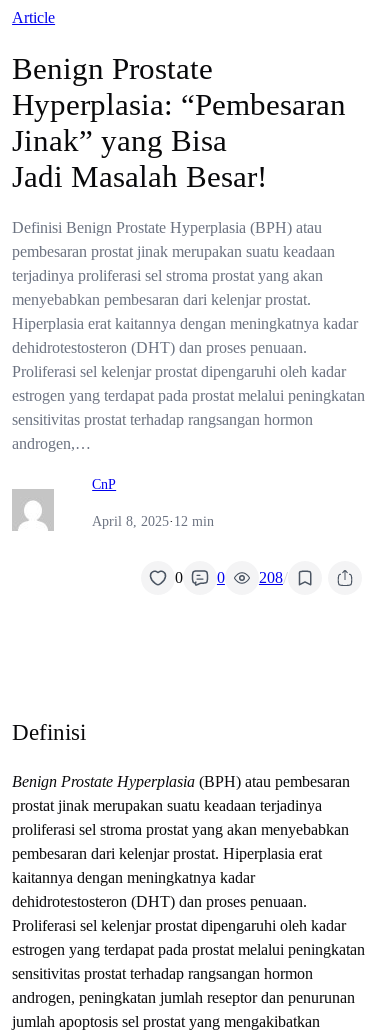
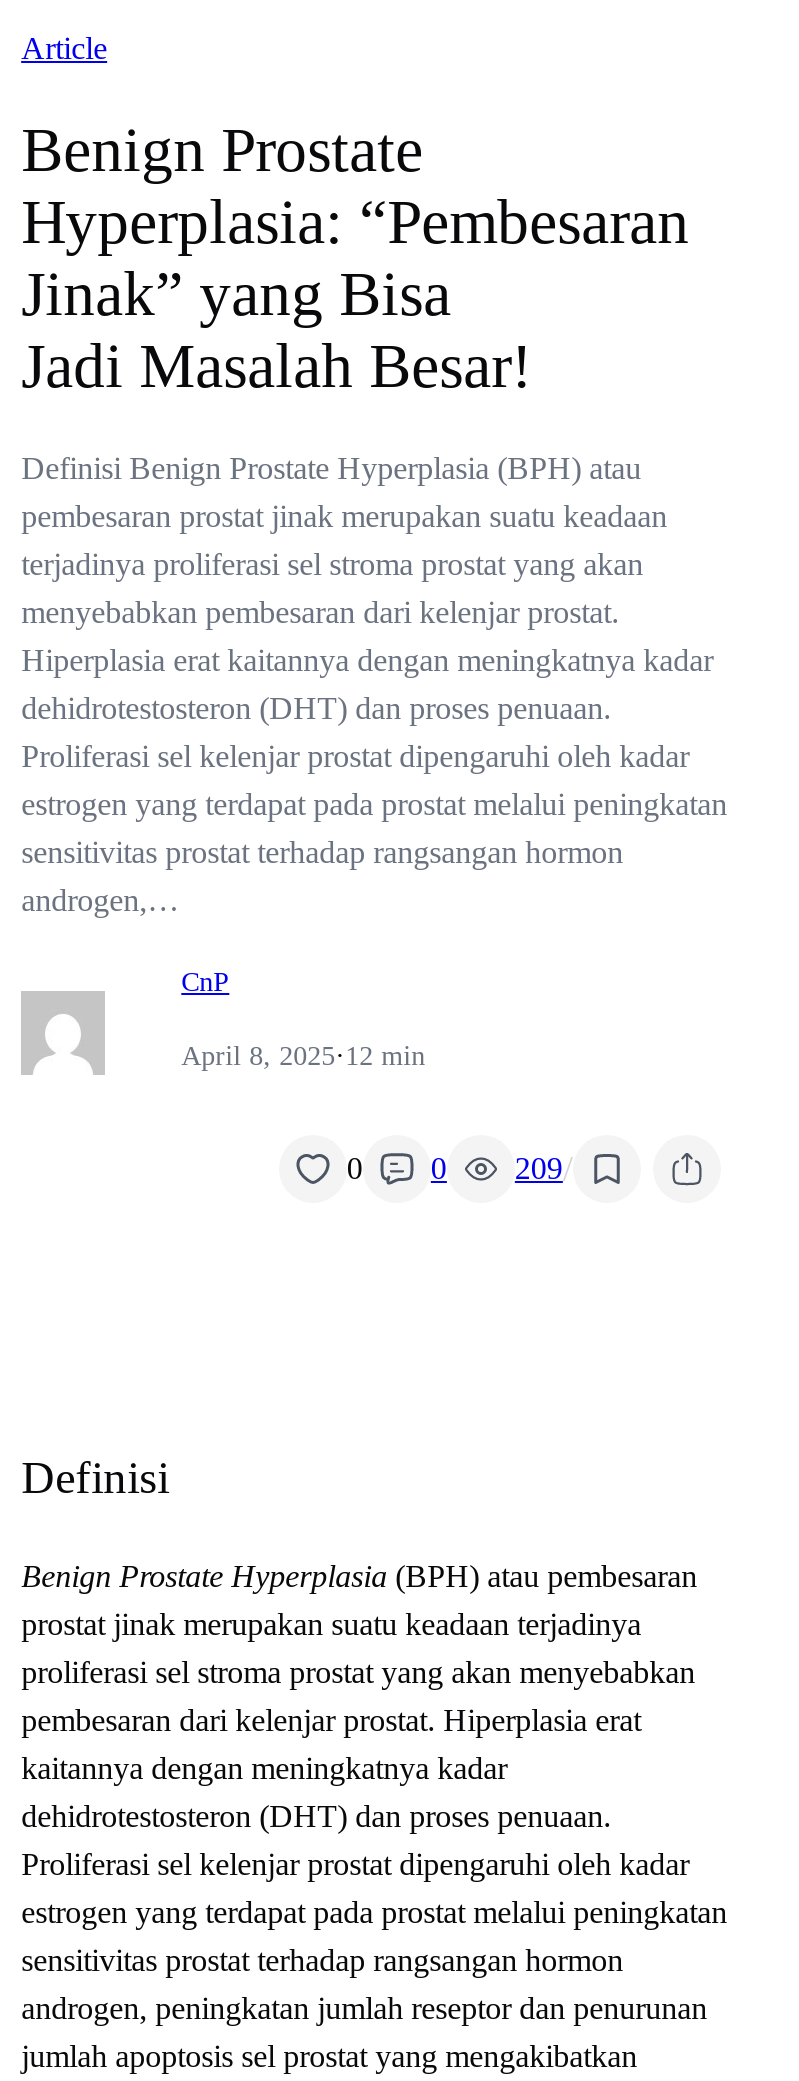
- 0 0 208 /
+ 0 0 209 /
